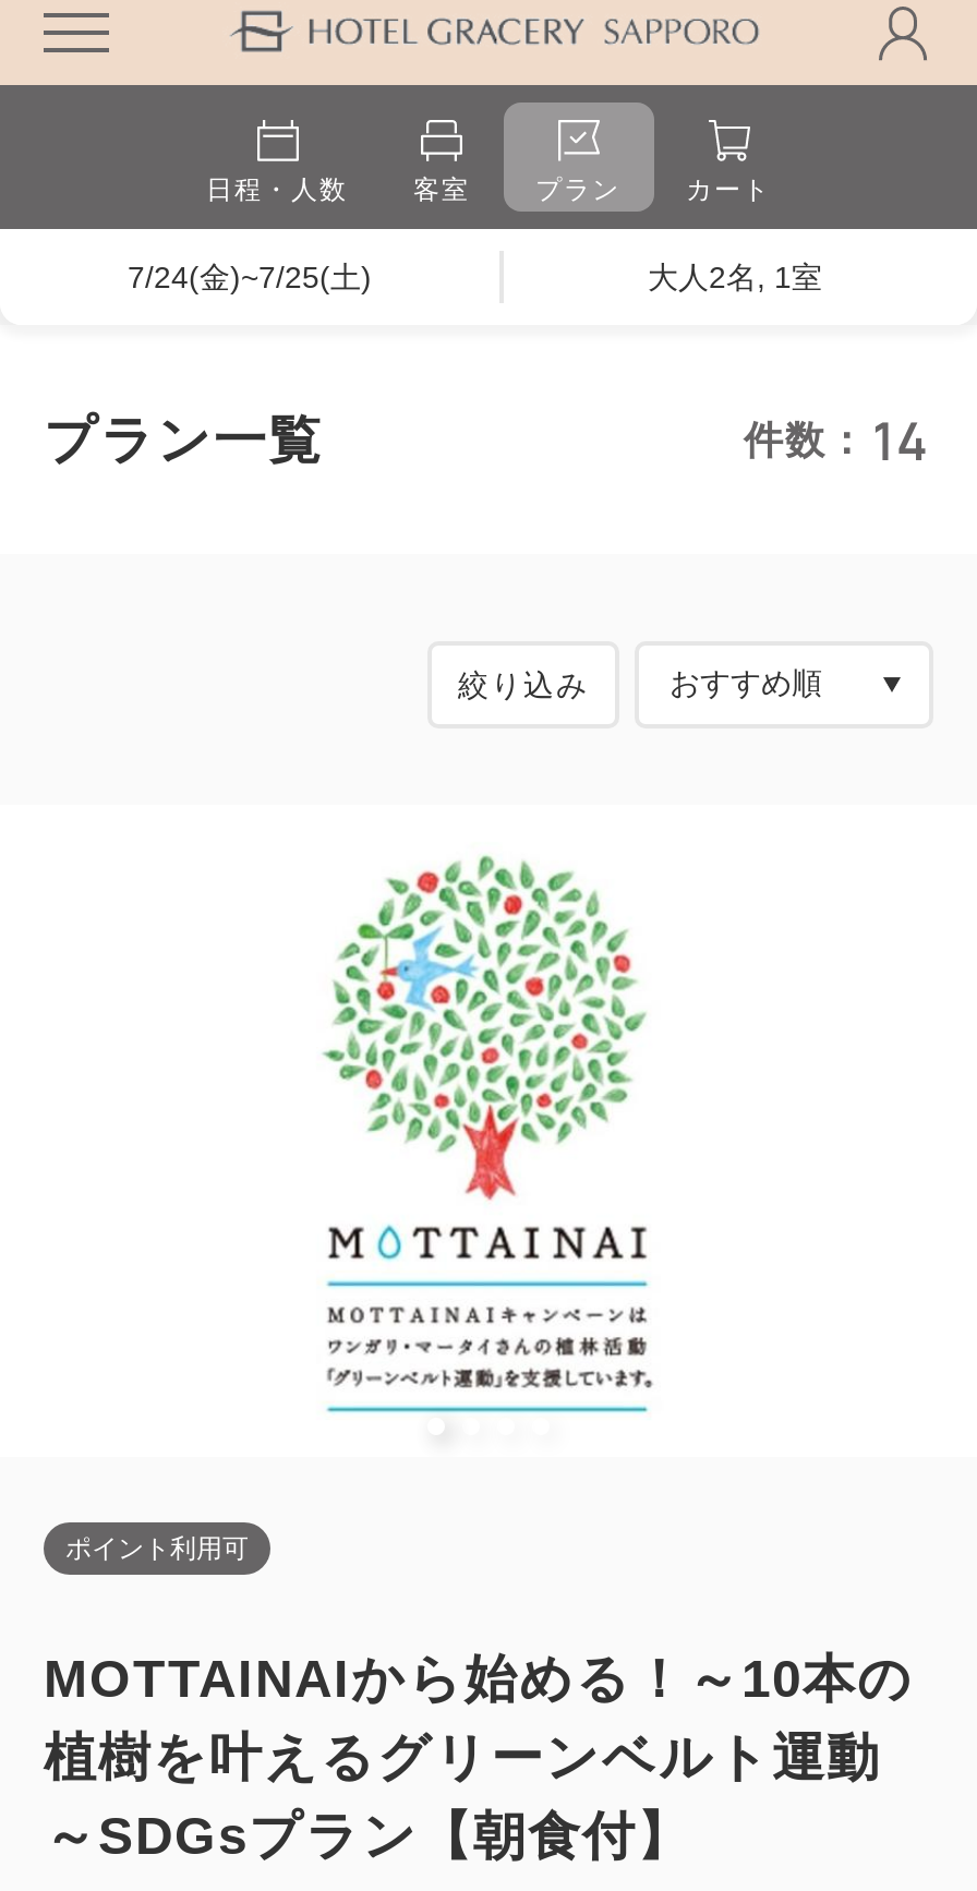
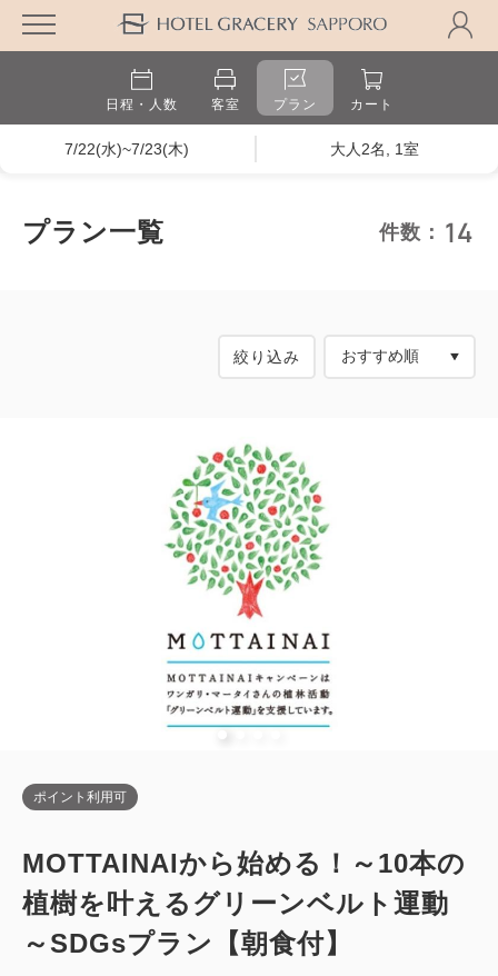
- 7/24(金)~7/25(土)
+ 7/22(水)~7/23(木)
